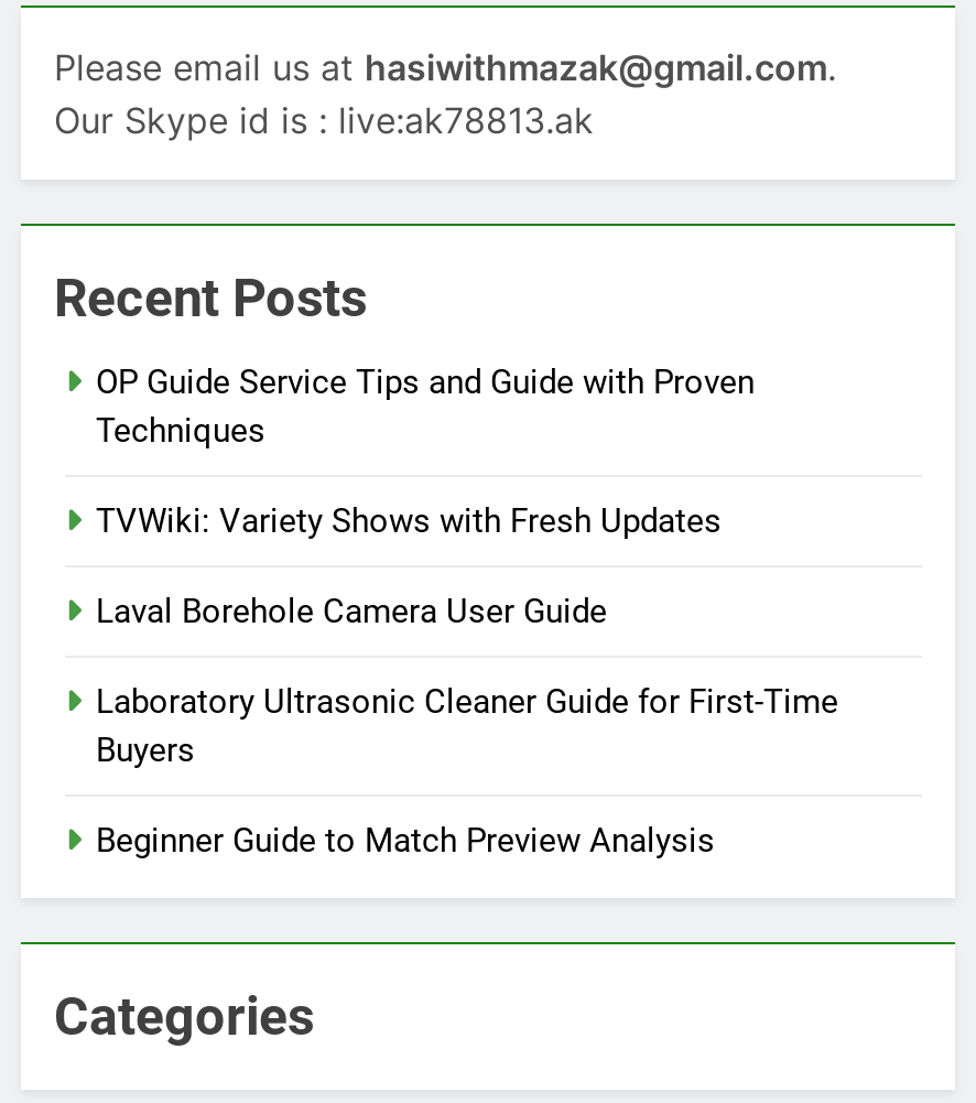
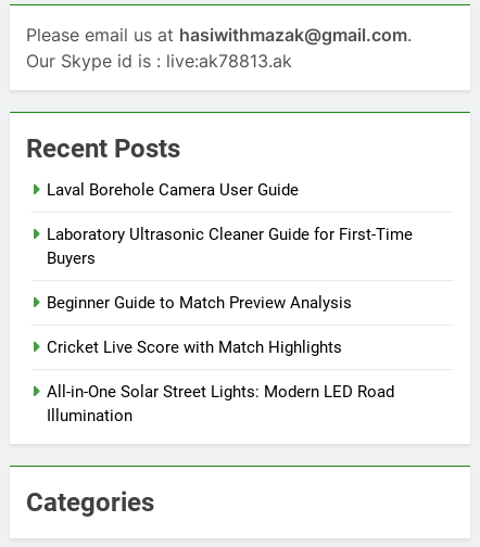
- OP Guide Service Tips and Guide with Proven
- Techniques
- TVWiki: Variety Shows with Fresh Updates

moved up: Laval Borehole Camera User Guide | Laboratory Ultrasonic Cleaner Guide for First-Time | Buyers | Beginner Guide to Match Preview Analysis

+ Cricket Live Score with Match Highlights
+ All-in-One Solar Street Lights: Modern LED Road
+ Illumination
